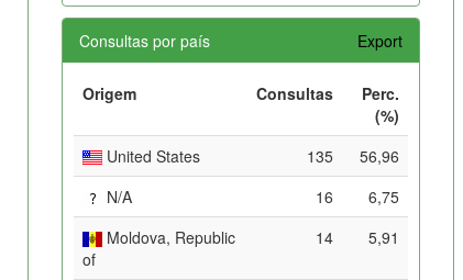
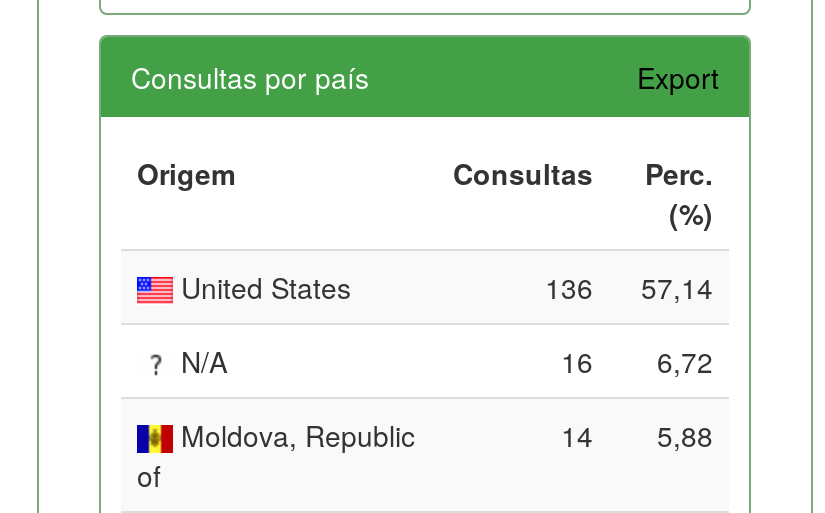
- 135
+ 136

- 56,96
+ 57,14

- 16 6,75
+ 16 6,72

- 14 5,91
+ 14 5,88
